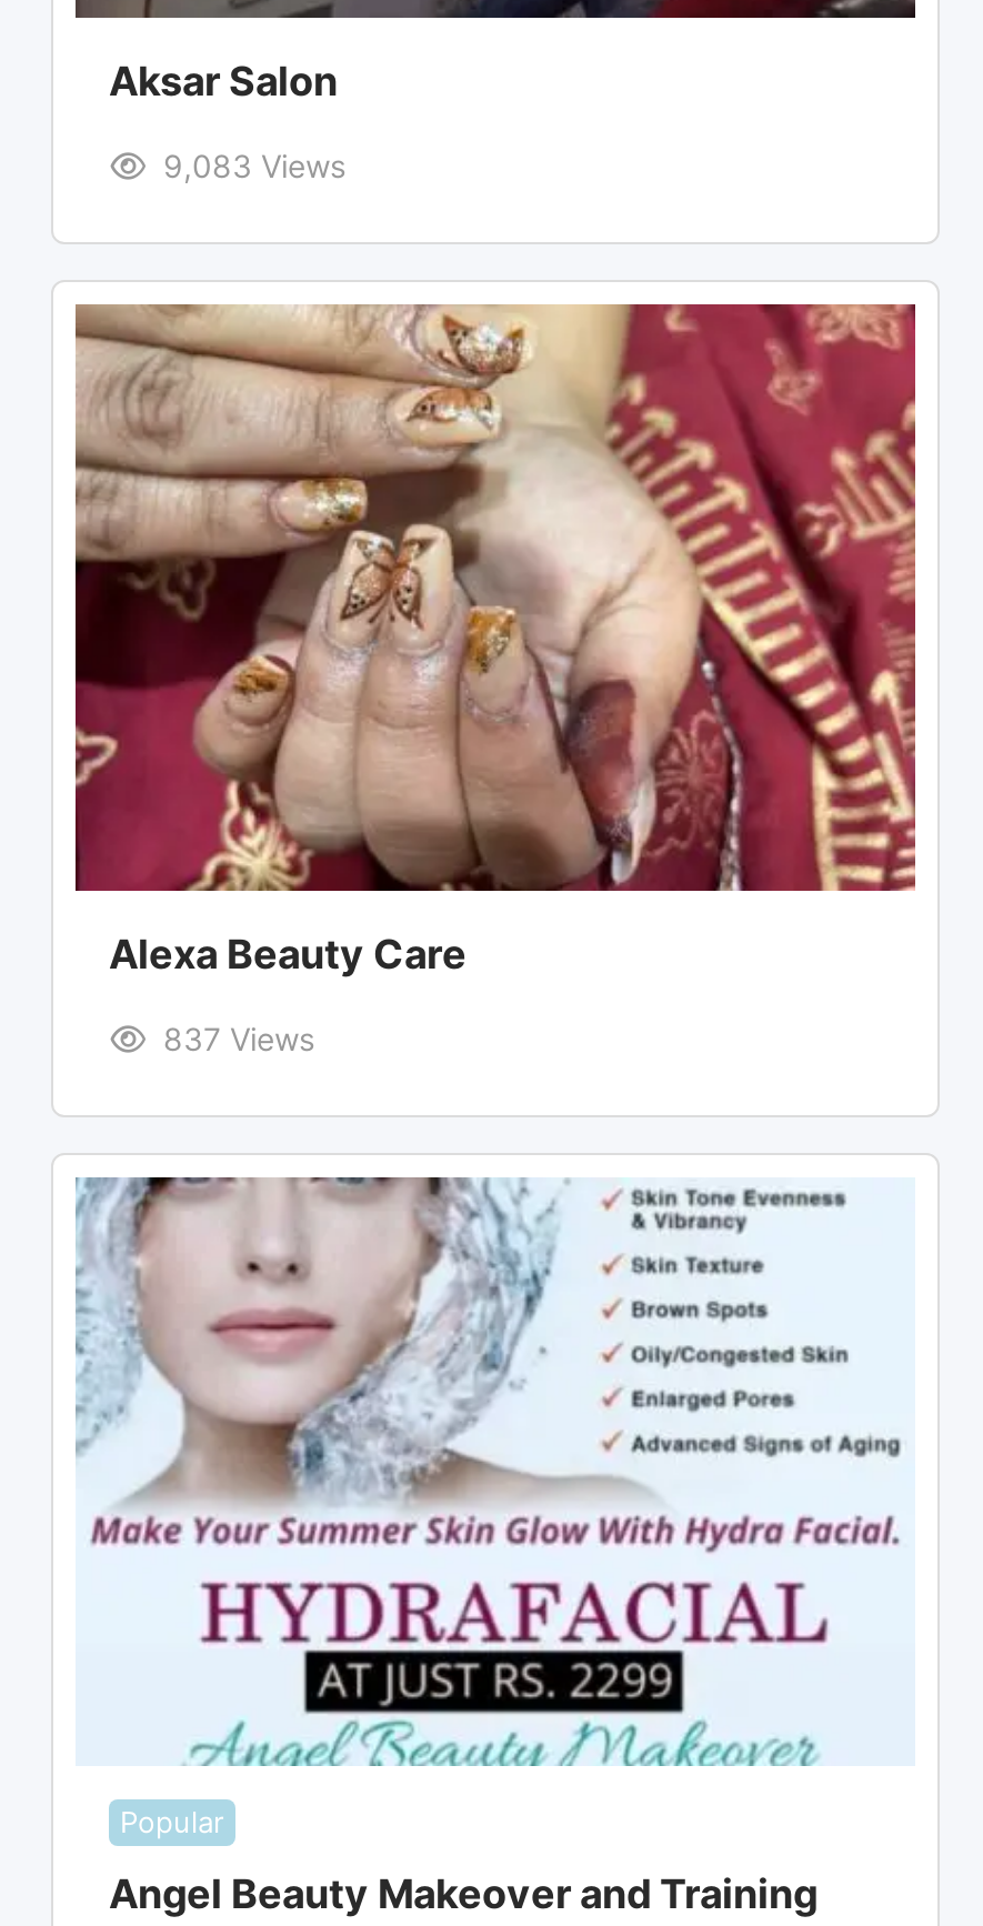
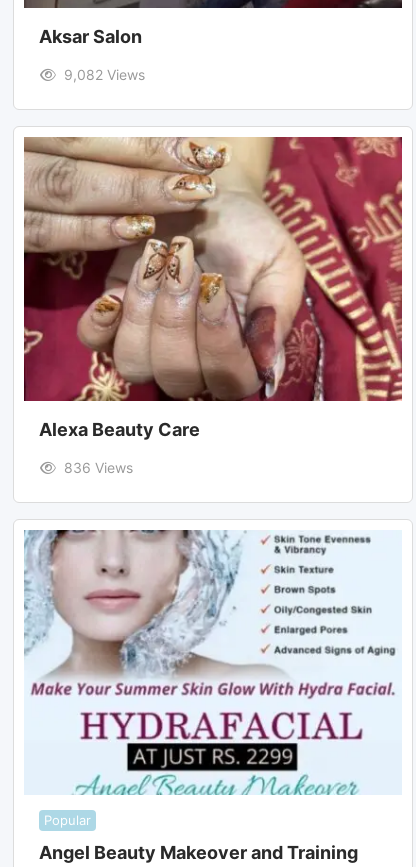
- 9,083 Views
+ 9,082 Views

- 837 Views
+ 836 Views
